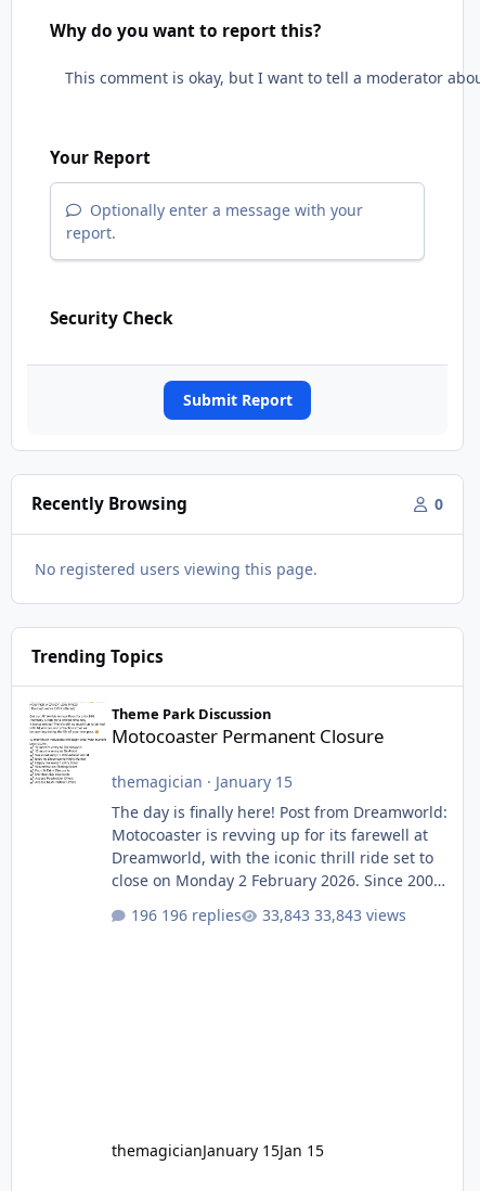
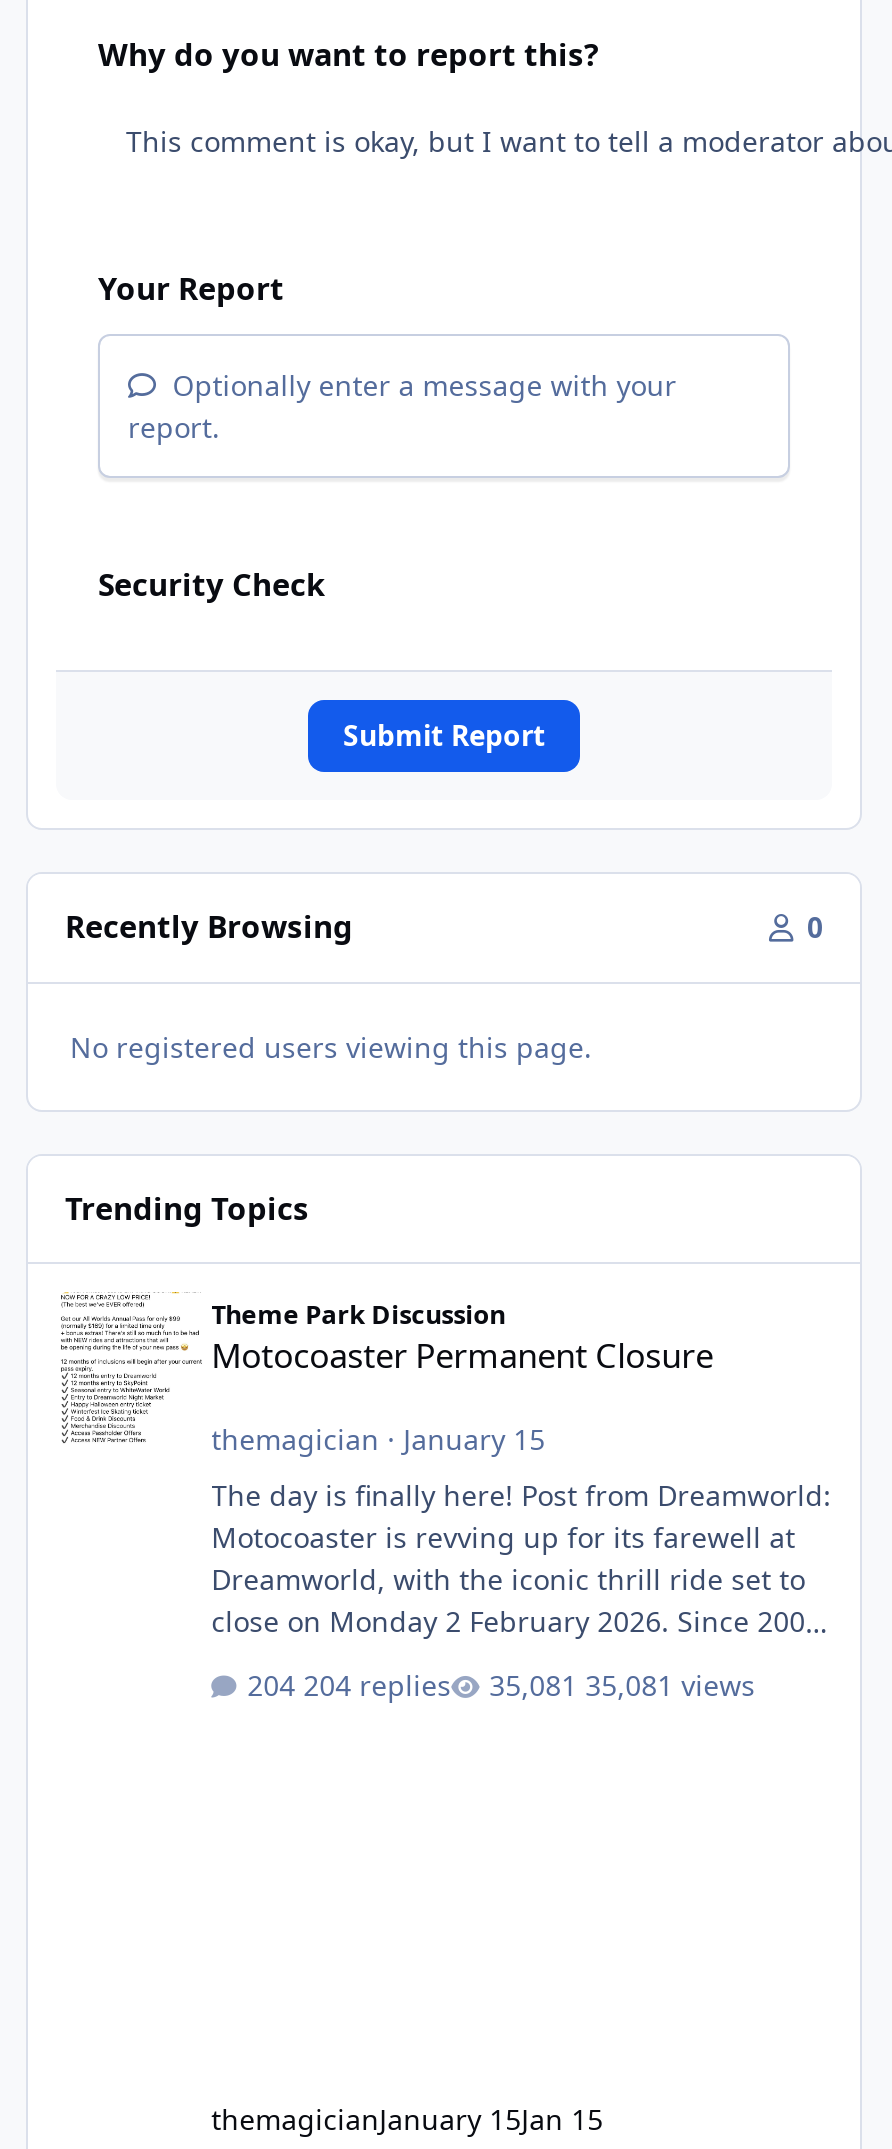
- 196 replies
+ 204 replies

- 33,843 views
+ 35,081 views
